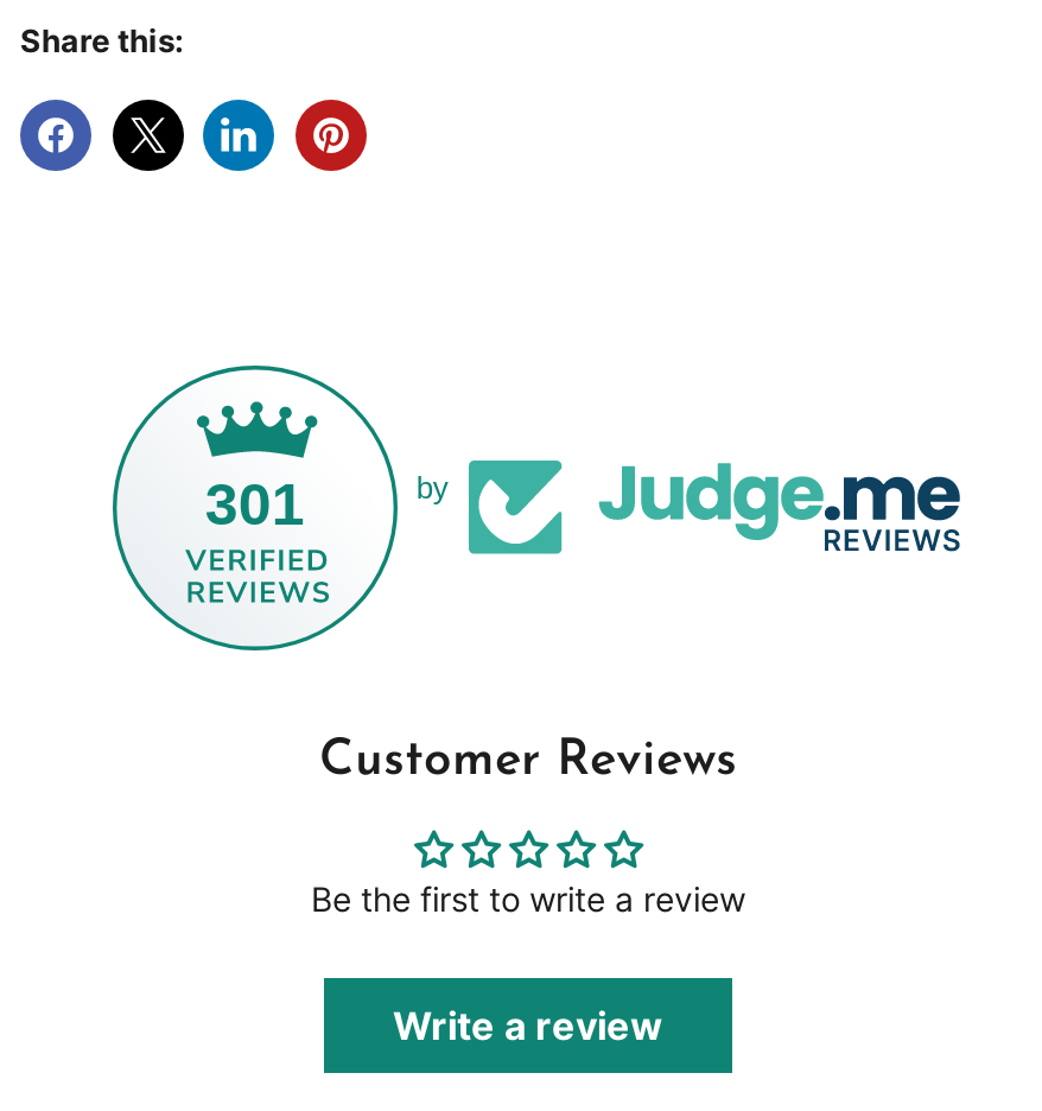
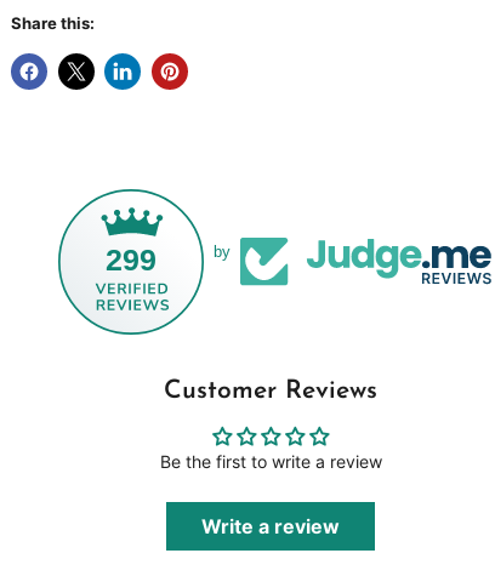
- 301
+ 299
